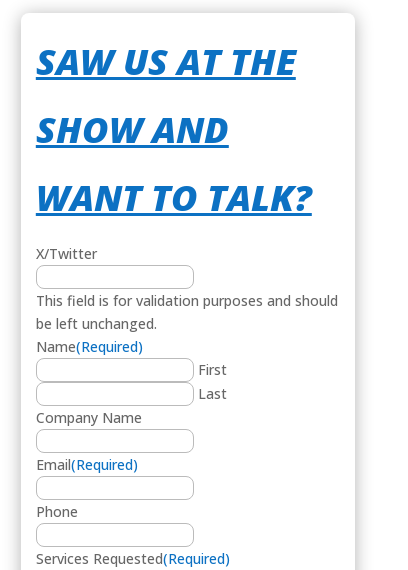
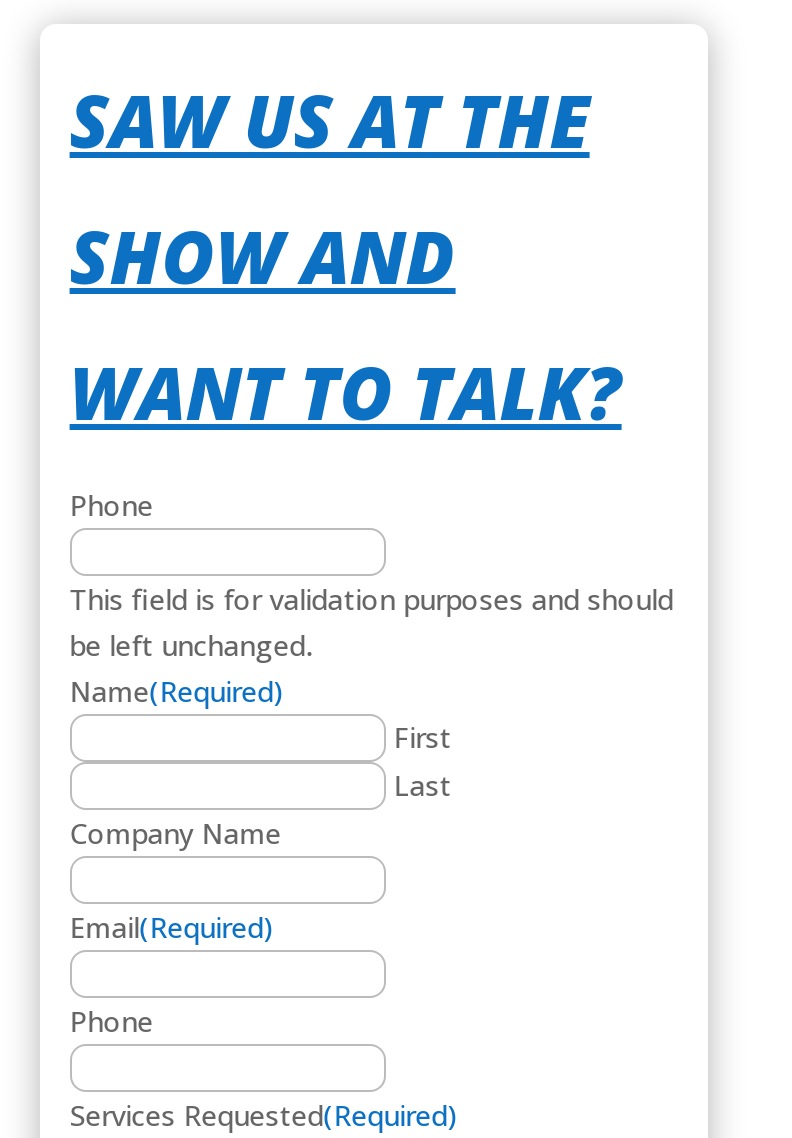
- X/Twitter
+ Phone
